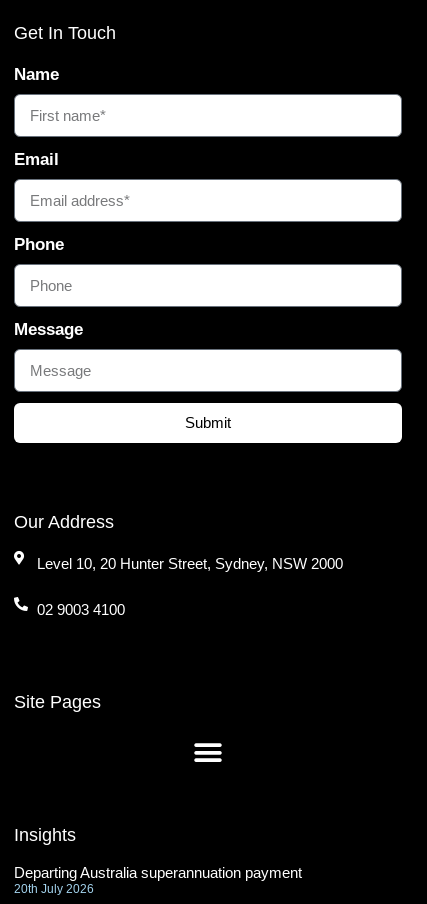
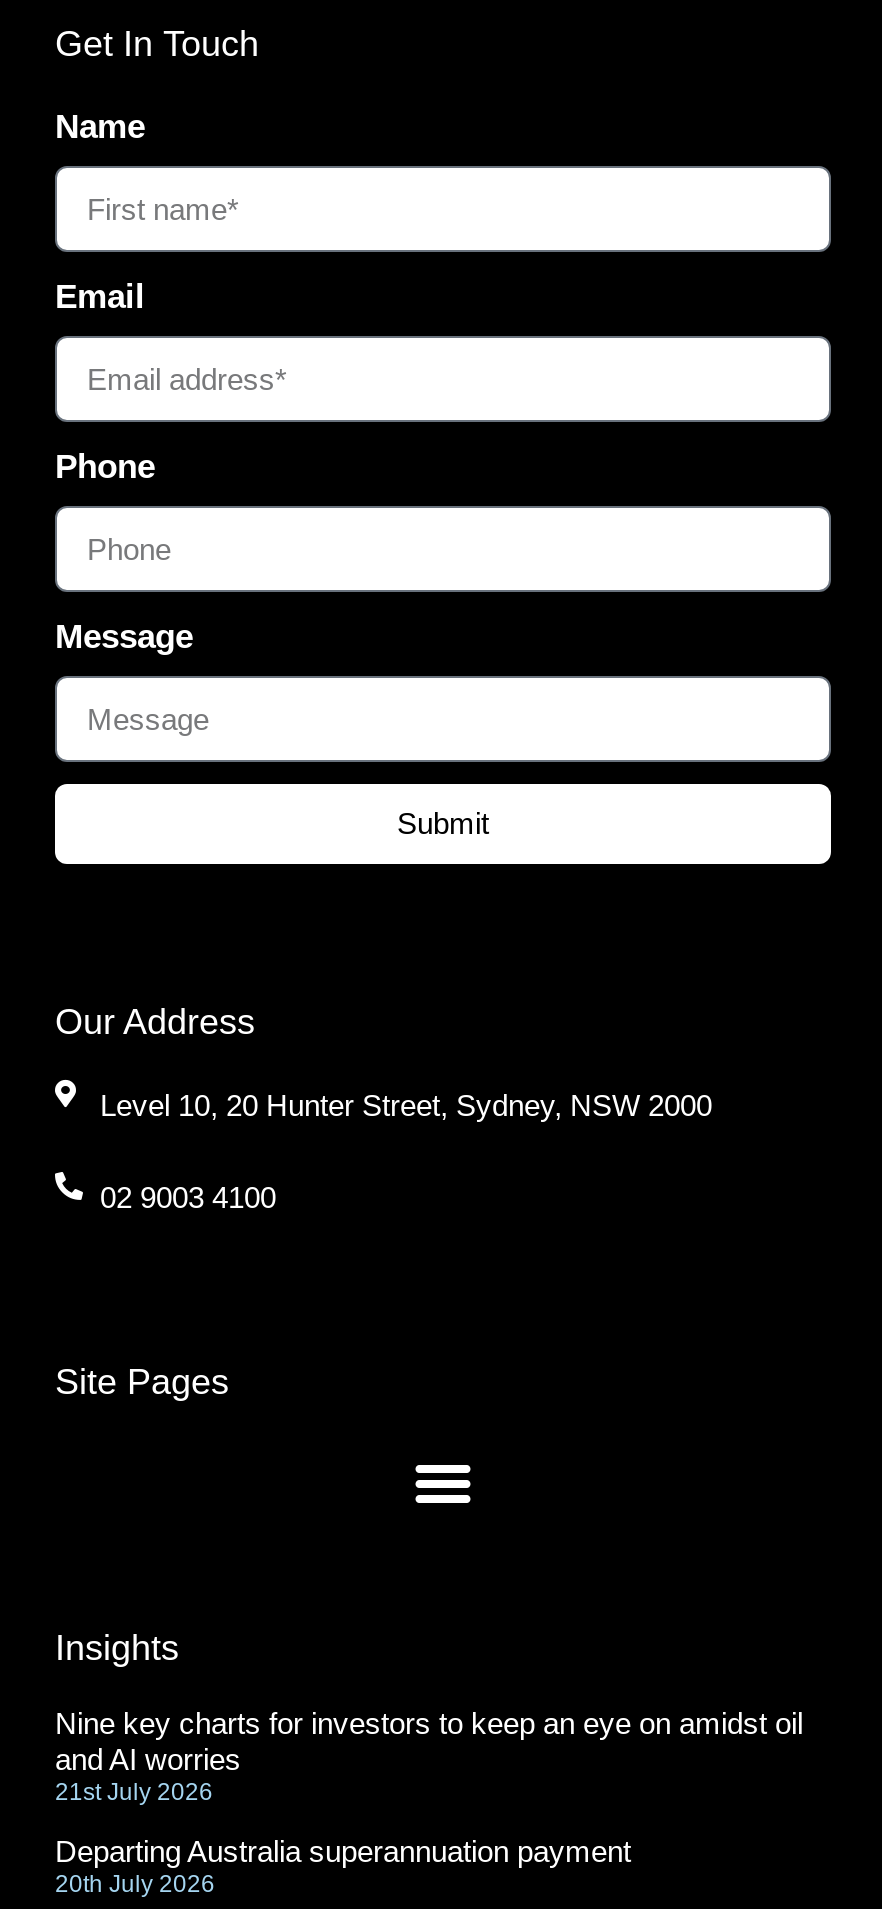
+ Nine key charts for investors to keep an eye on amidst oil
+ and AI worries
+ 21st July 2026
